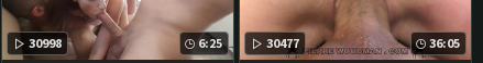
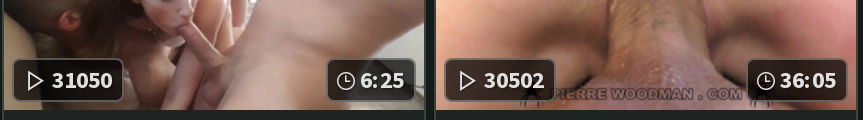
- 30998
+ 31050

- 30477
+ 30502
